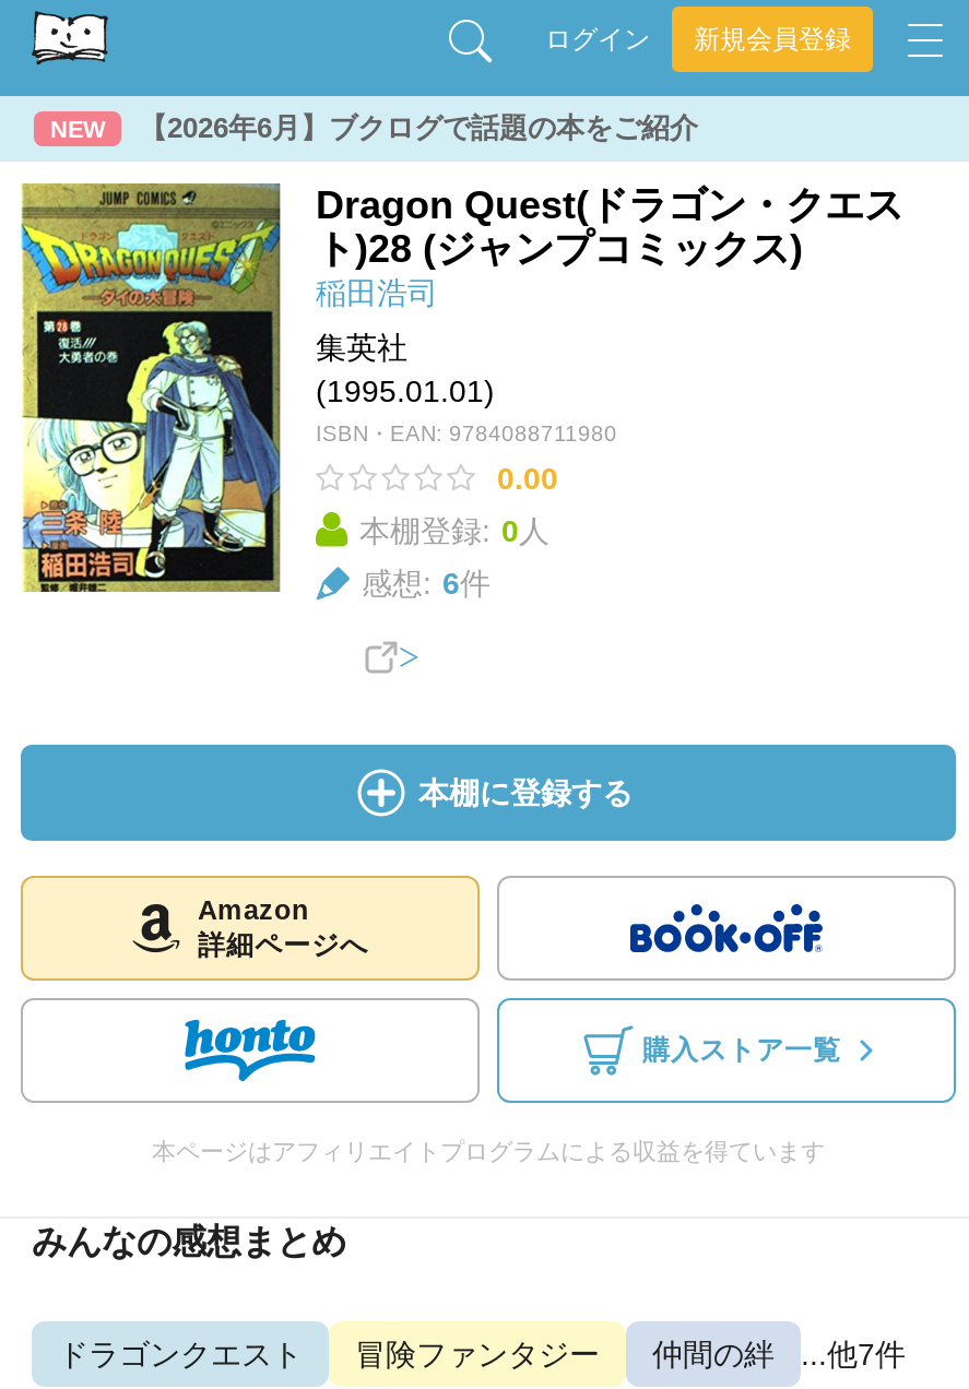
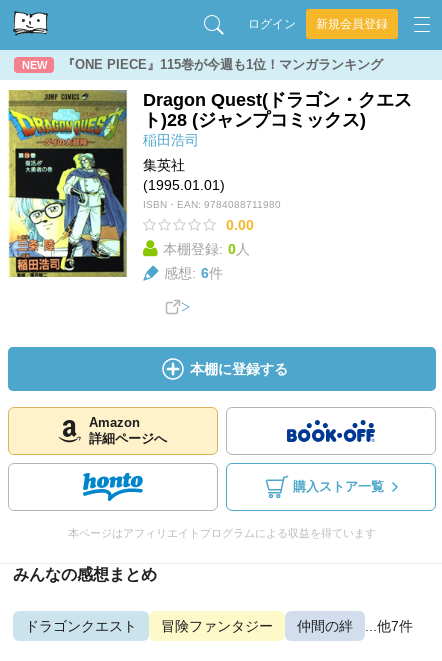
- 【2026年6月】ブクログで話題の本をご紹介
+ 『ONE PIECE』115巻が今週も1位！マンガランキング
